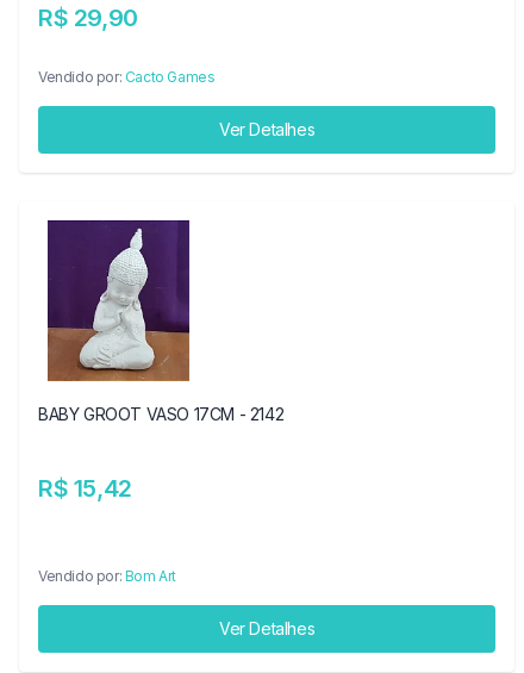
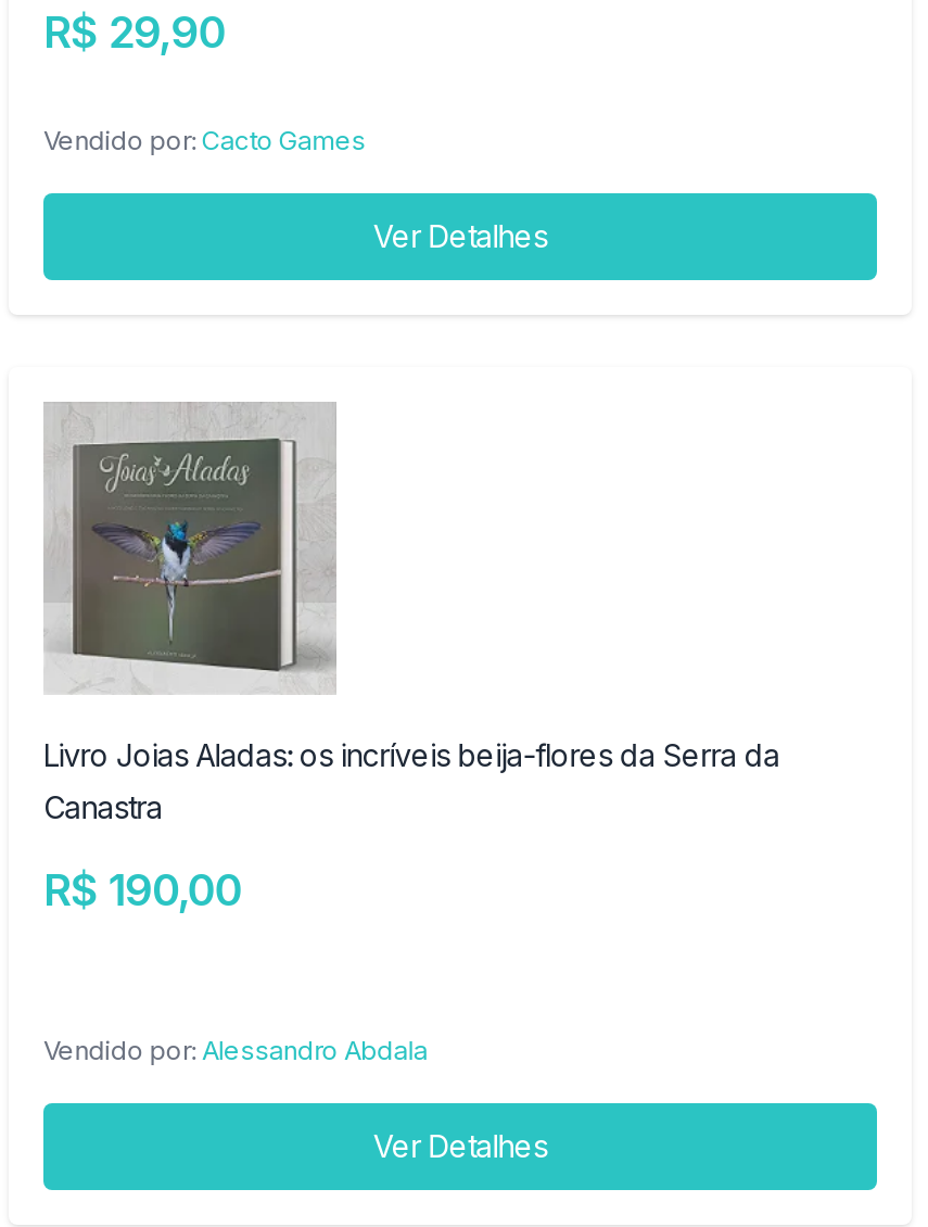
- [image]
- BABY GROOT VASO 17CM - 2142
+ [image]
+ Livro Joias Aladas: os incríveis beija-flores da Serra da
+ Canastra

- R$ 15,42
+ R$ 190,00

- Vendido por: Bom Art
+ Vendido por: Alessandro Abdala
